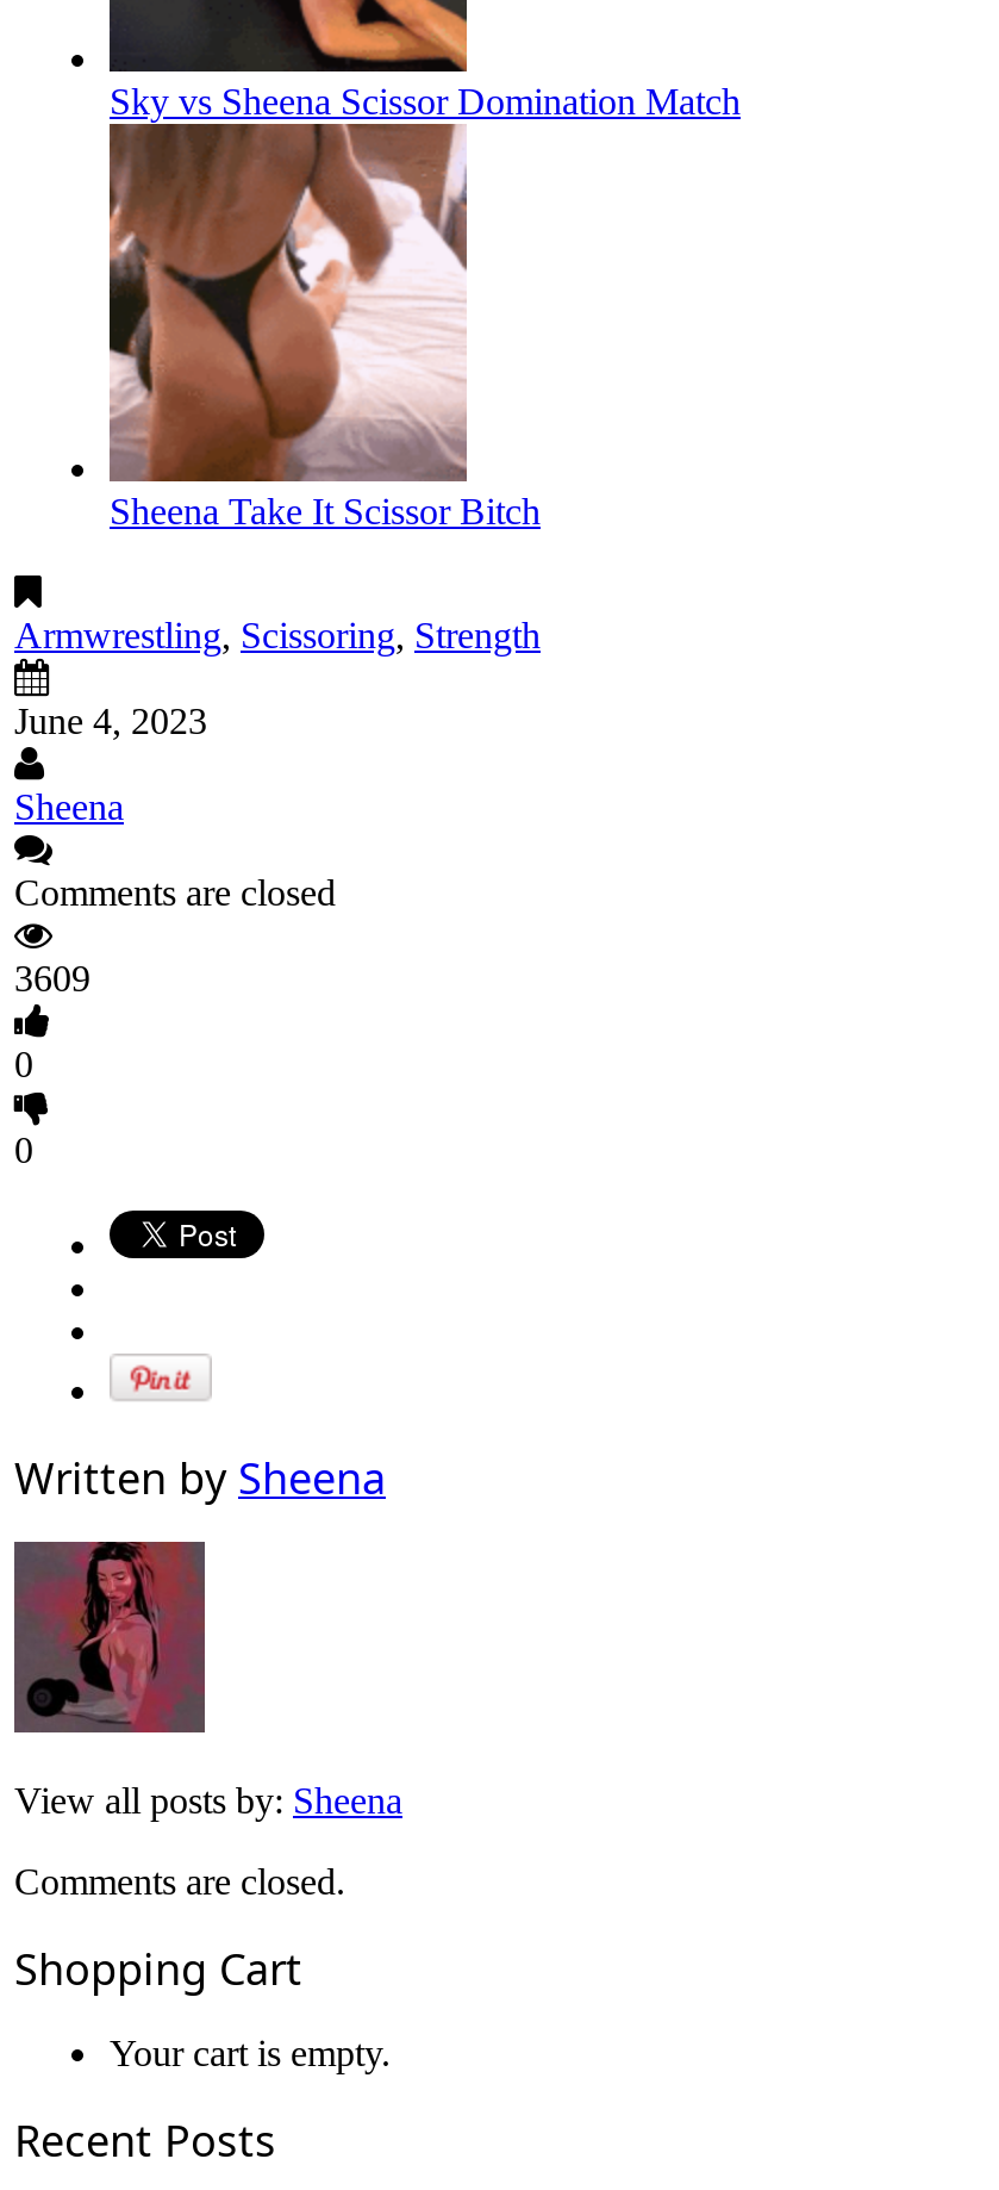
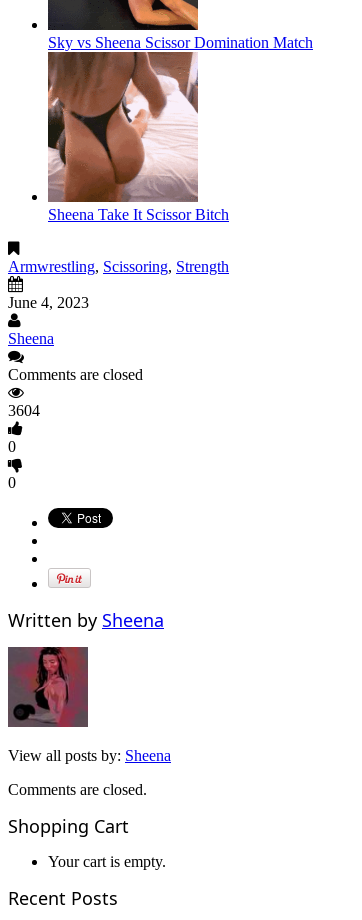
- 3609
+ 3604
